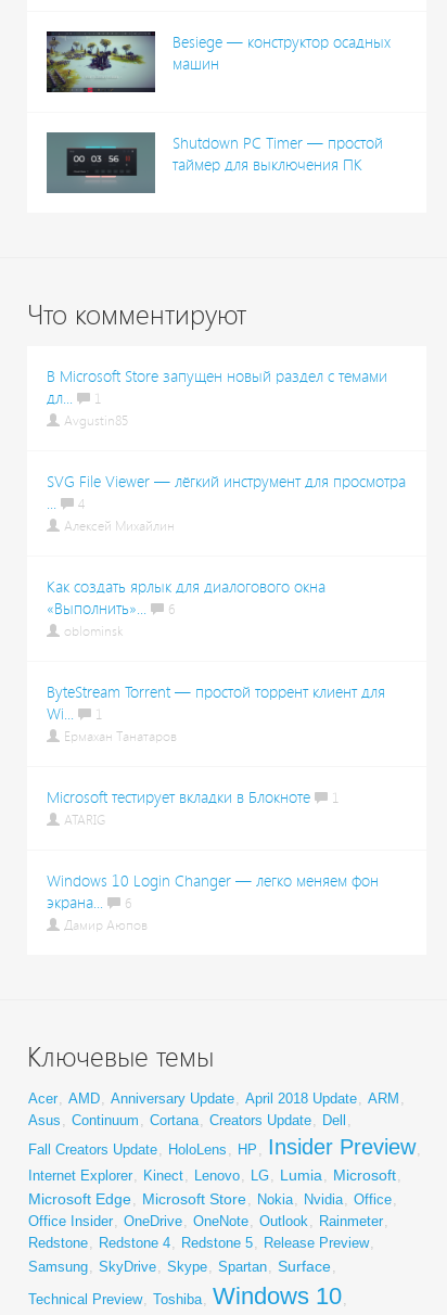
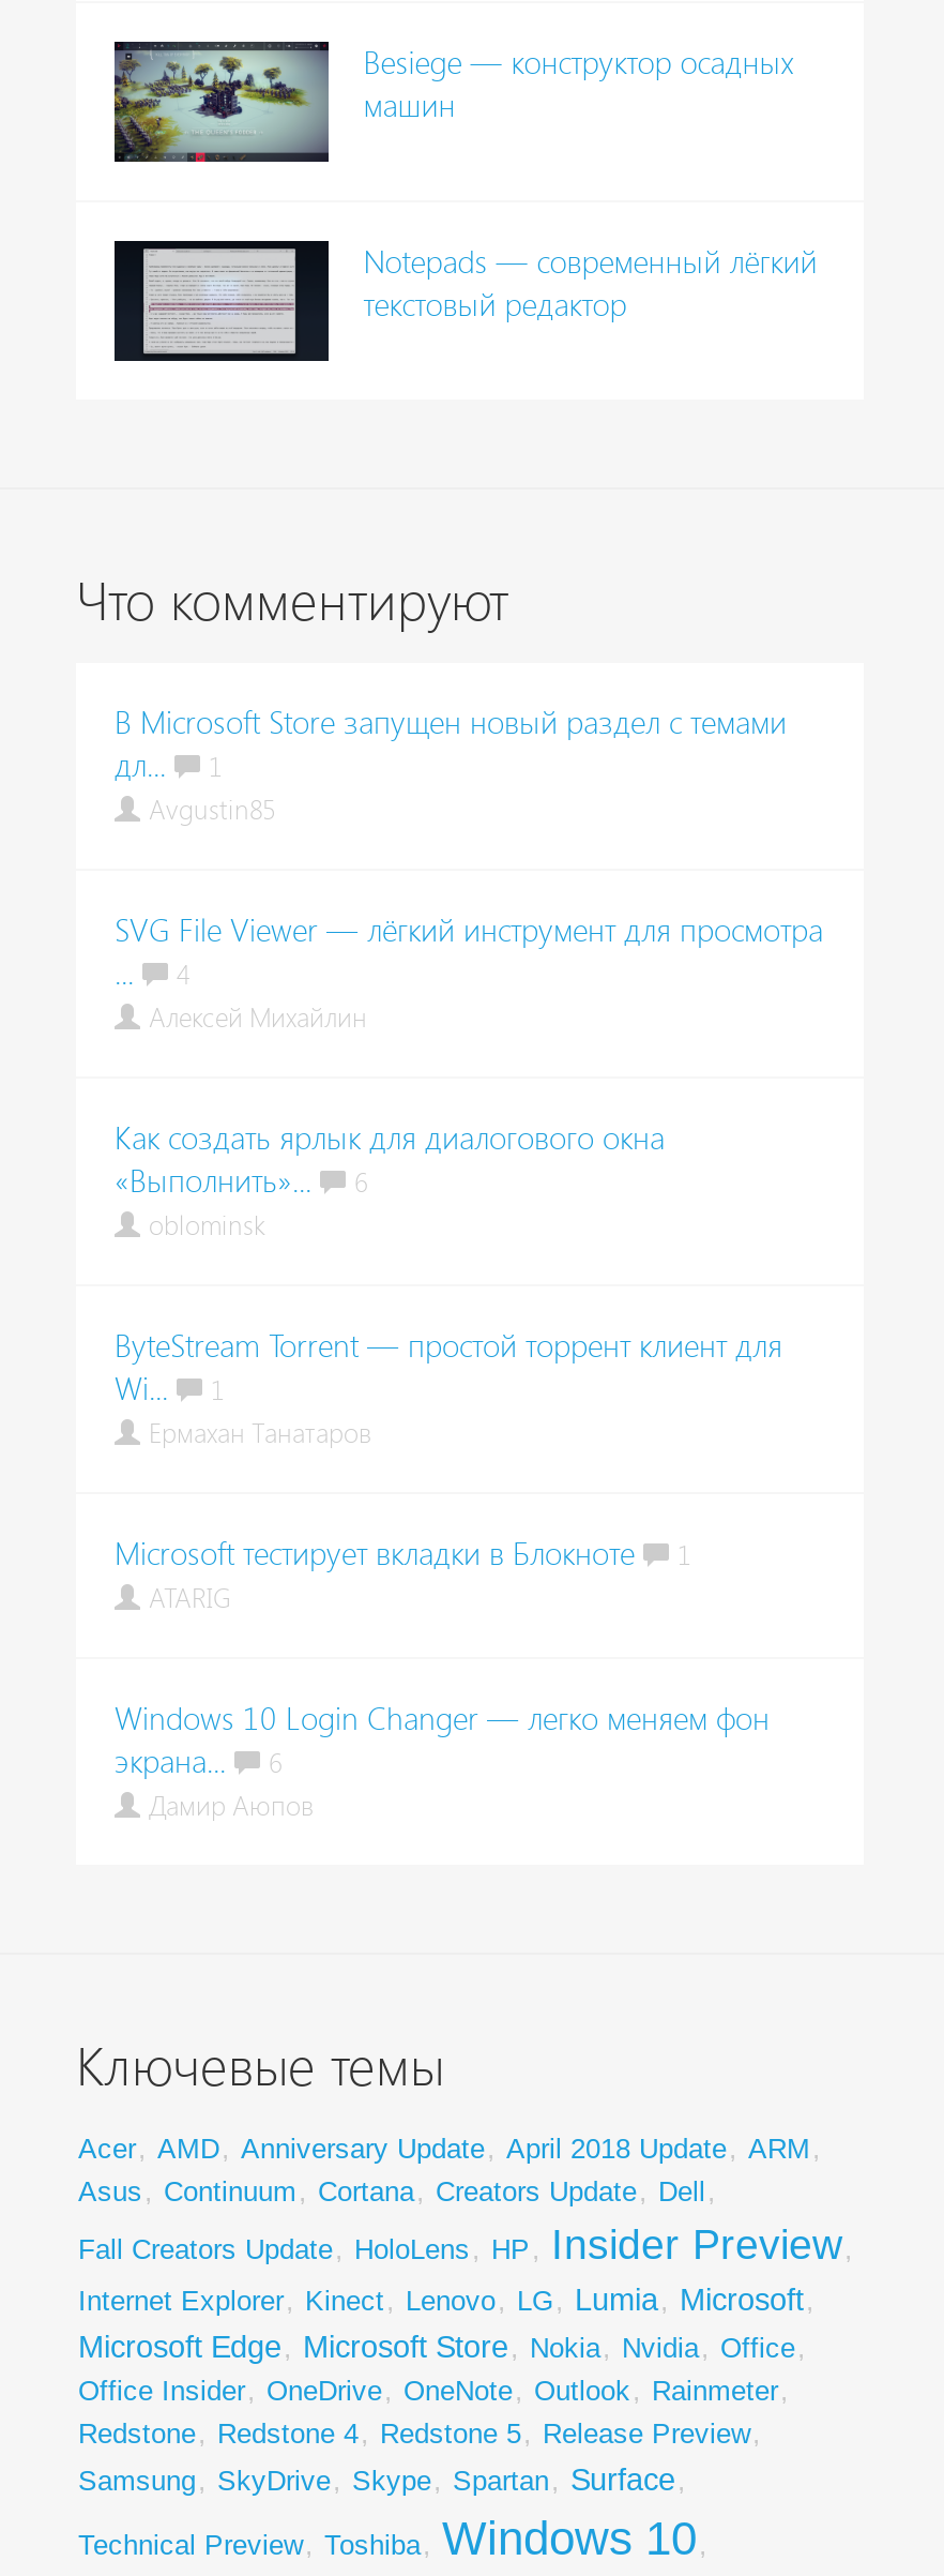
- [image]
- Shutdown PC Timer — простой
- таймер для выключения ПК
+ [image]
+ Notepads — современный лёгкий
+ текстовый редактор
